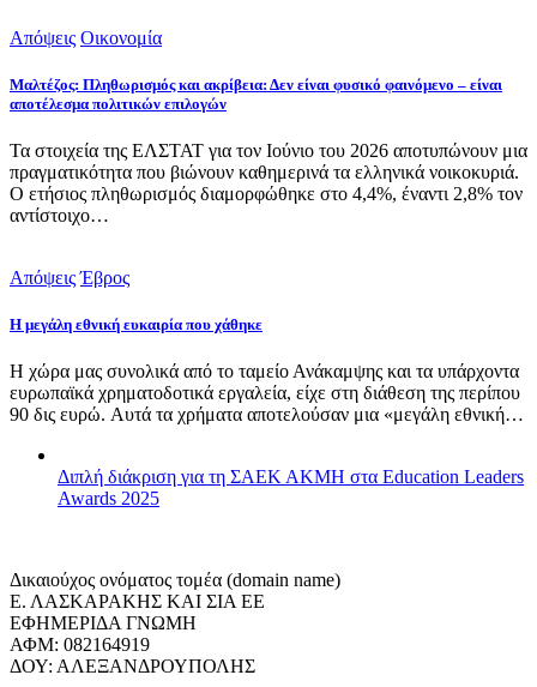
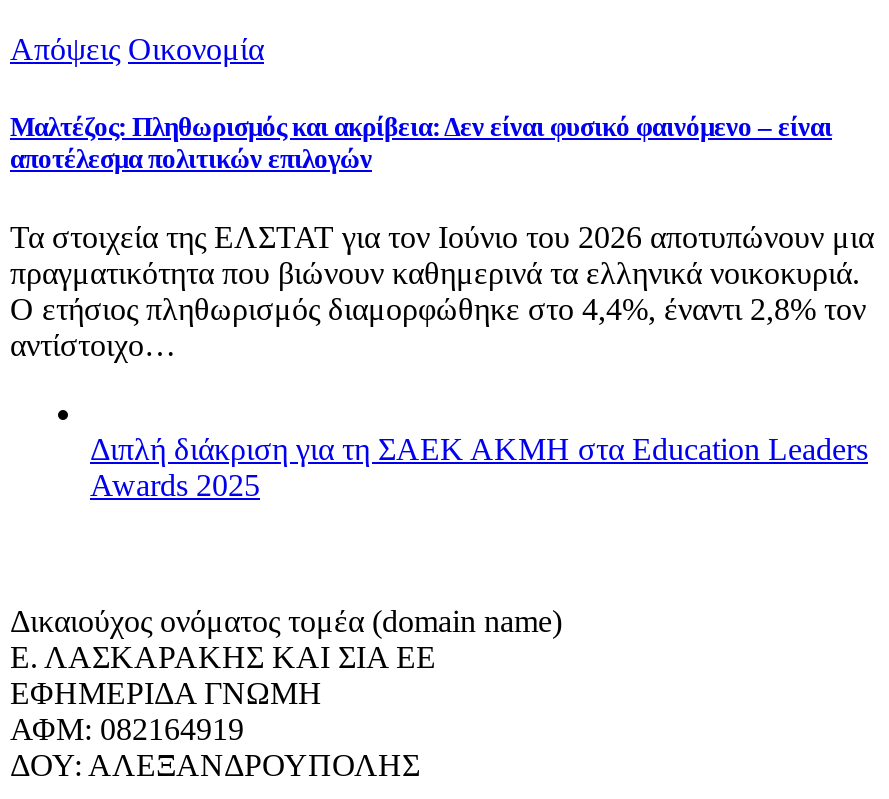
- Απόψεις Έβρος
- Η μεγάλη εθνική ευκαιρία που χάθηκε
- Η χώρα μας συνολικά από το ταμείο Ανάκαμψης και τα υπάρχοντα
- ευρωπαϊκά χρηματοδοτικά εργαλεία, είχε στη διάθεση της περίπου
- 90 δις ευρώ. Αυτά τα χρήματα αποτελούσαν μια «μεγάλη εθνική…
